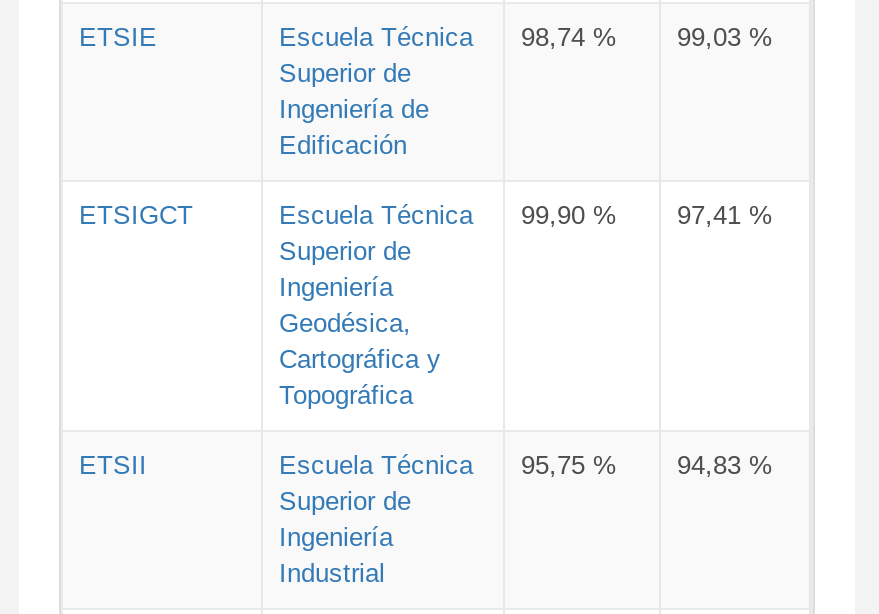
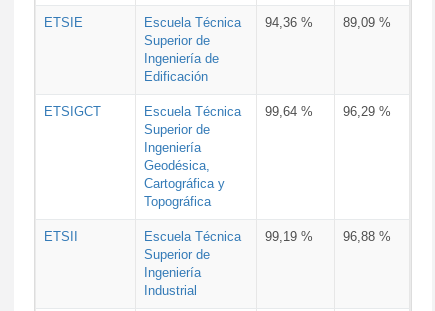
- 98,74 %
+ 94,36 %

- 99,03 %
+ 89,09 %

- 99,90 %
+ 99,64 %

- 97,41 %
+ 96,29 %

- 95,75 %
+ 99,19 %

- 94,83 %
+ 96,88 %
